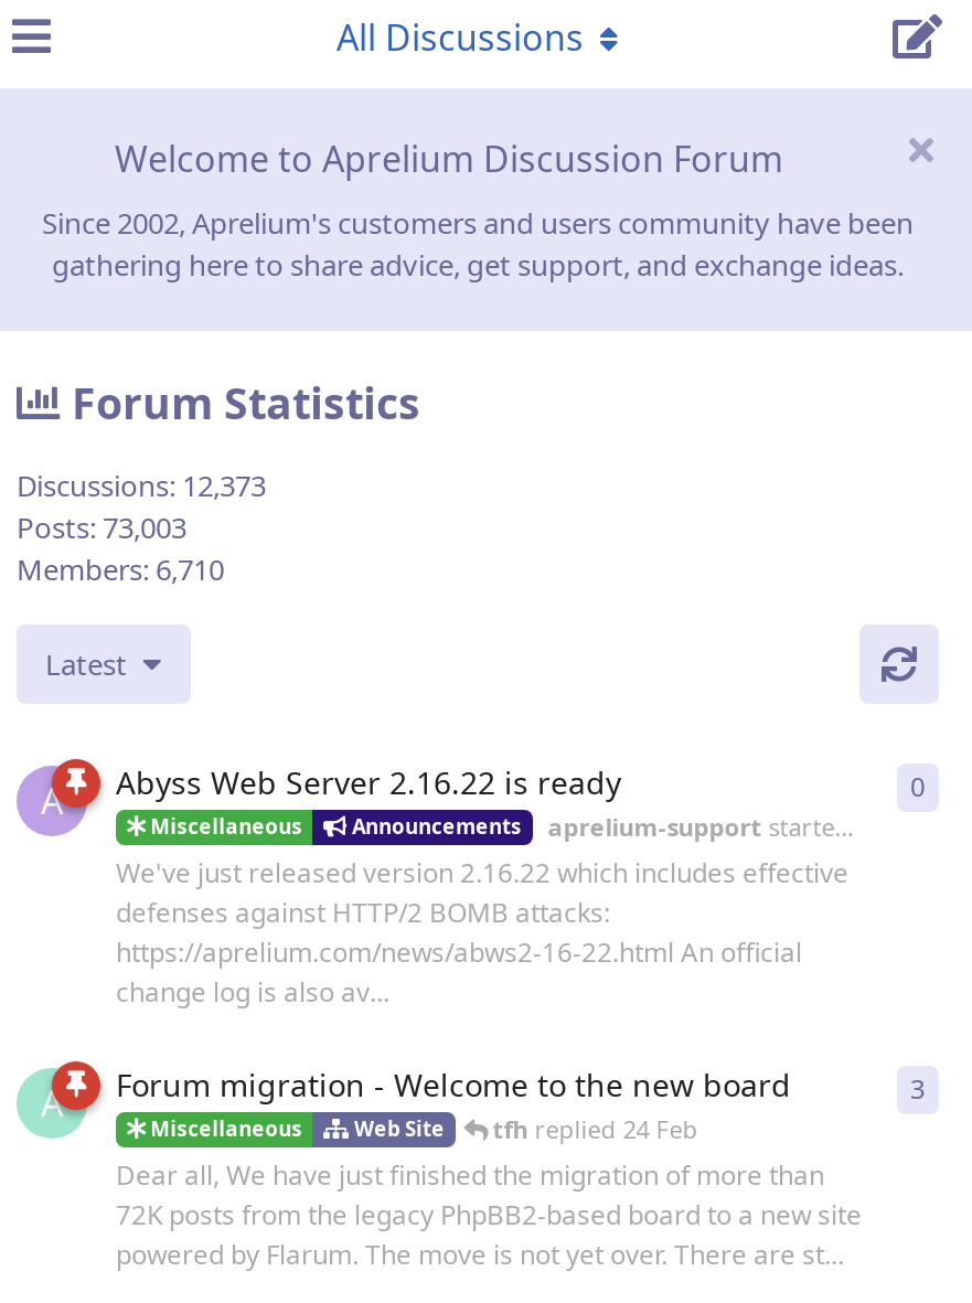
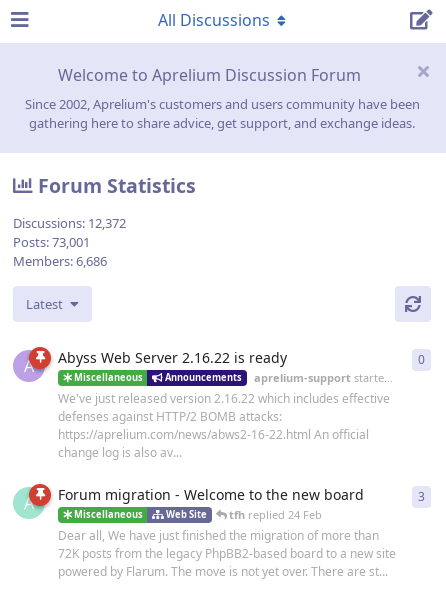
- Discussions: 12,373
+ Discussions: 12,372

- Posts: 73,003
+ Posts: 73,001

- Members: 6,710
+ Members: 6,686
